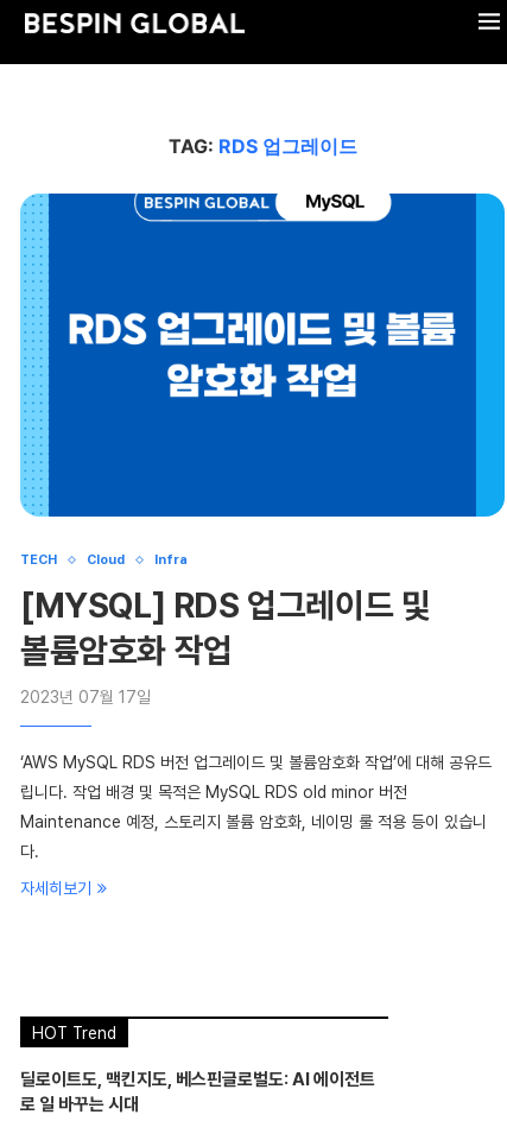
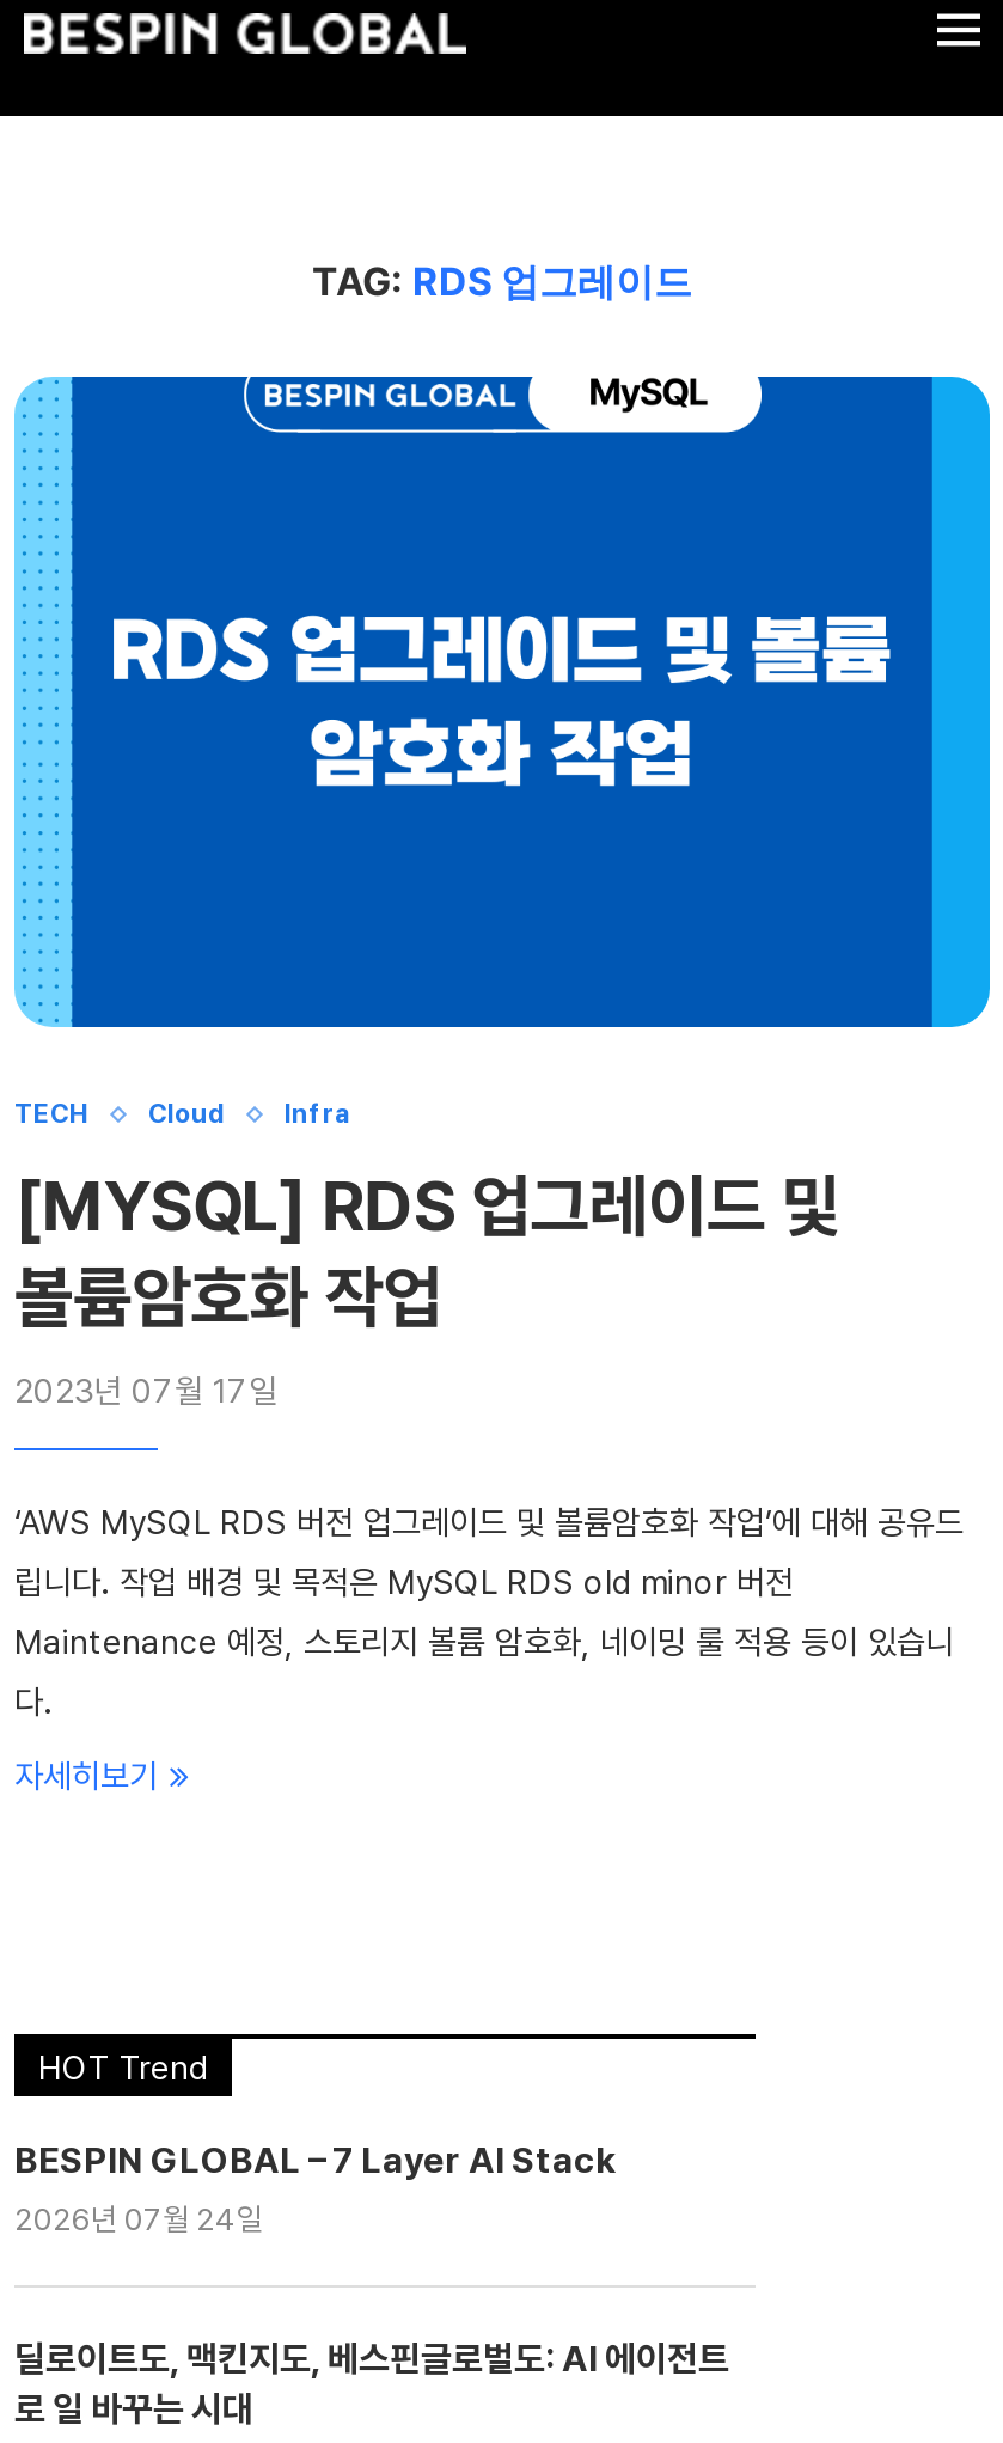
+ BESPIN GLOBAL – 7 Layer AI Stack
+ 2026년 07월 24일
